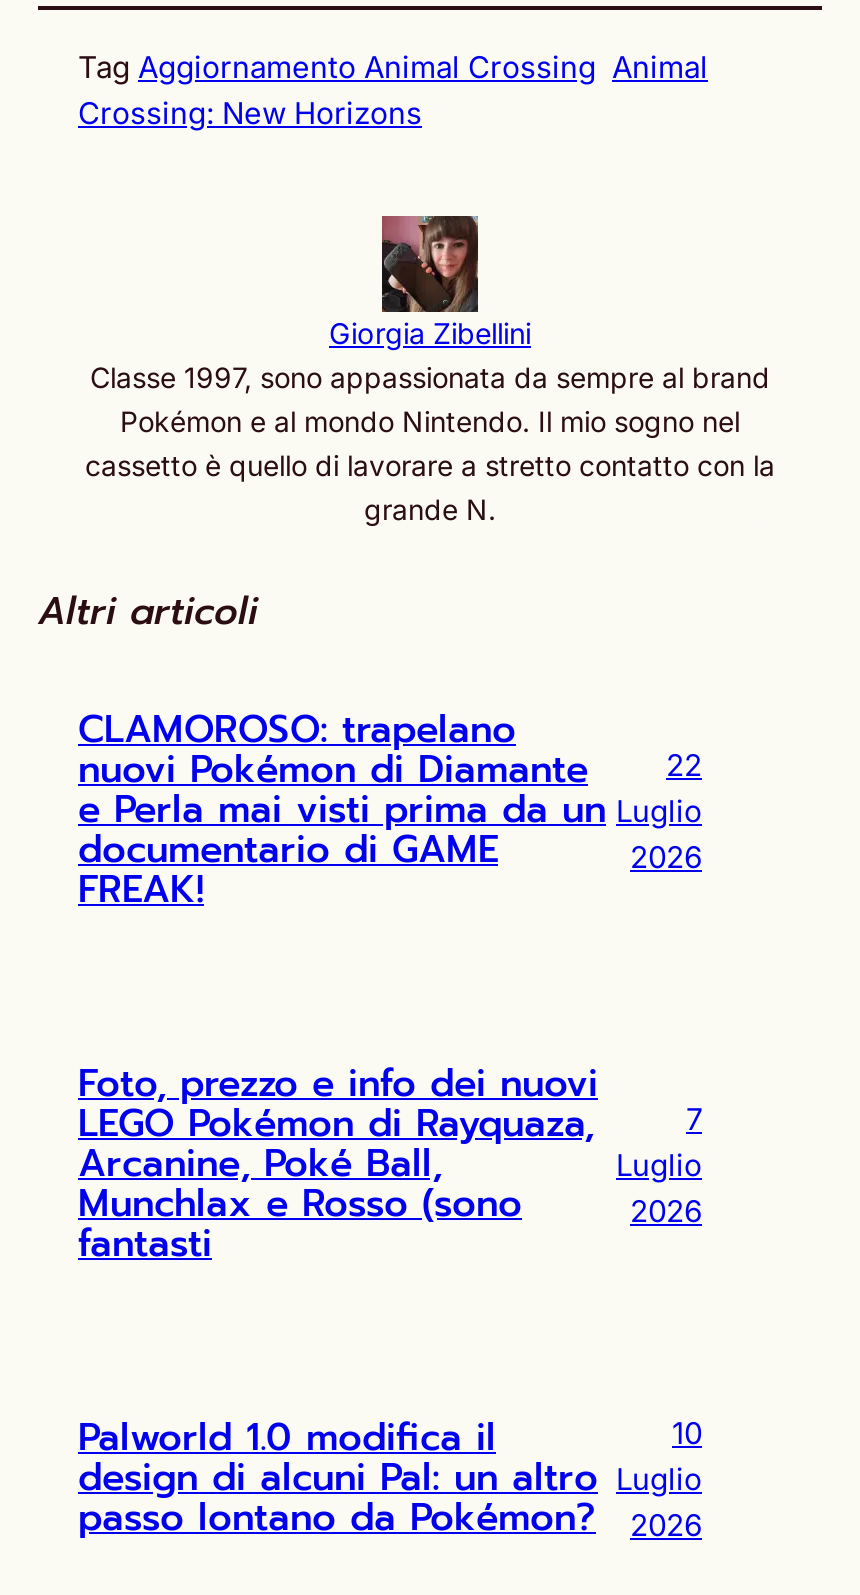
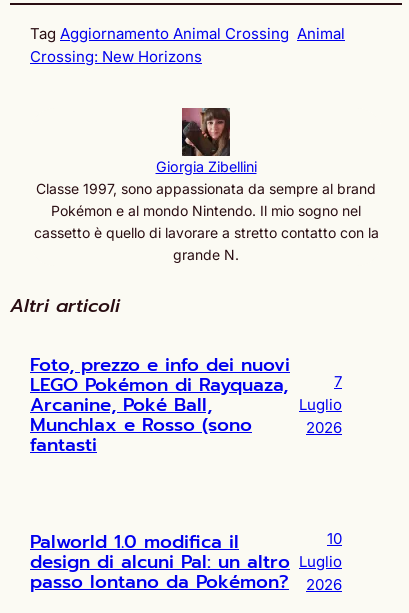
- CLAMOROSO: trapelano
- nuovi Pokémon di Diamante
- e Perla mai visti prima da un
- documentario di GAME
- FREAK!

- 22
- Luglio
- 2026
